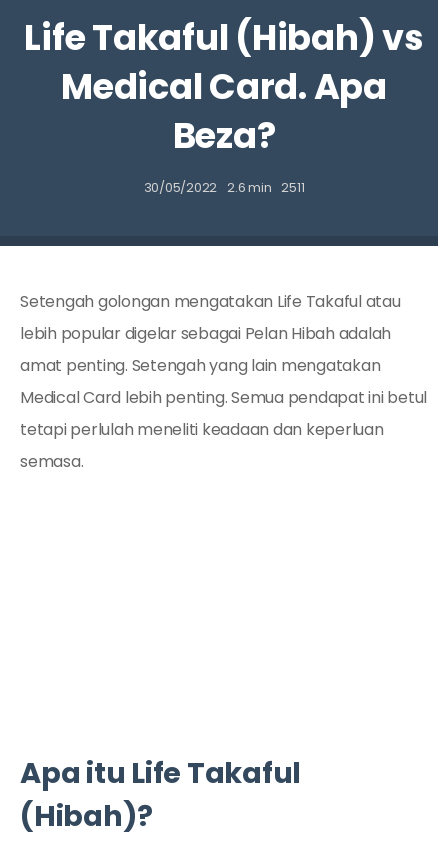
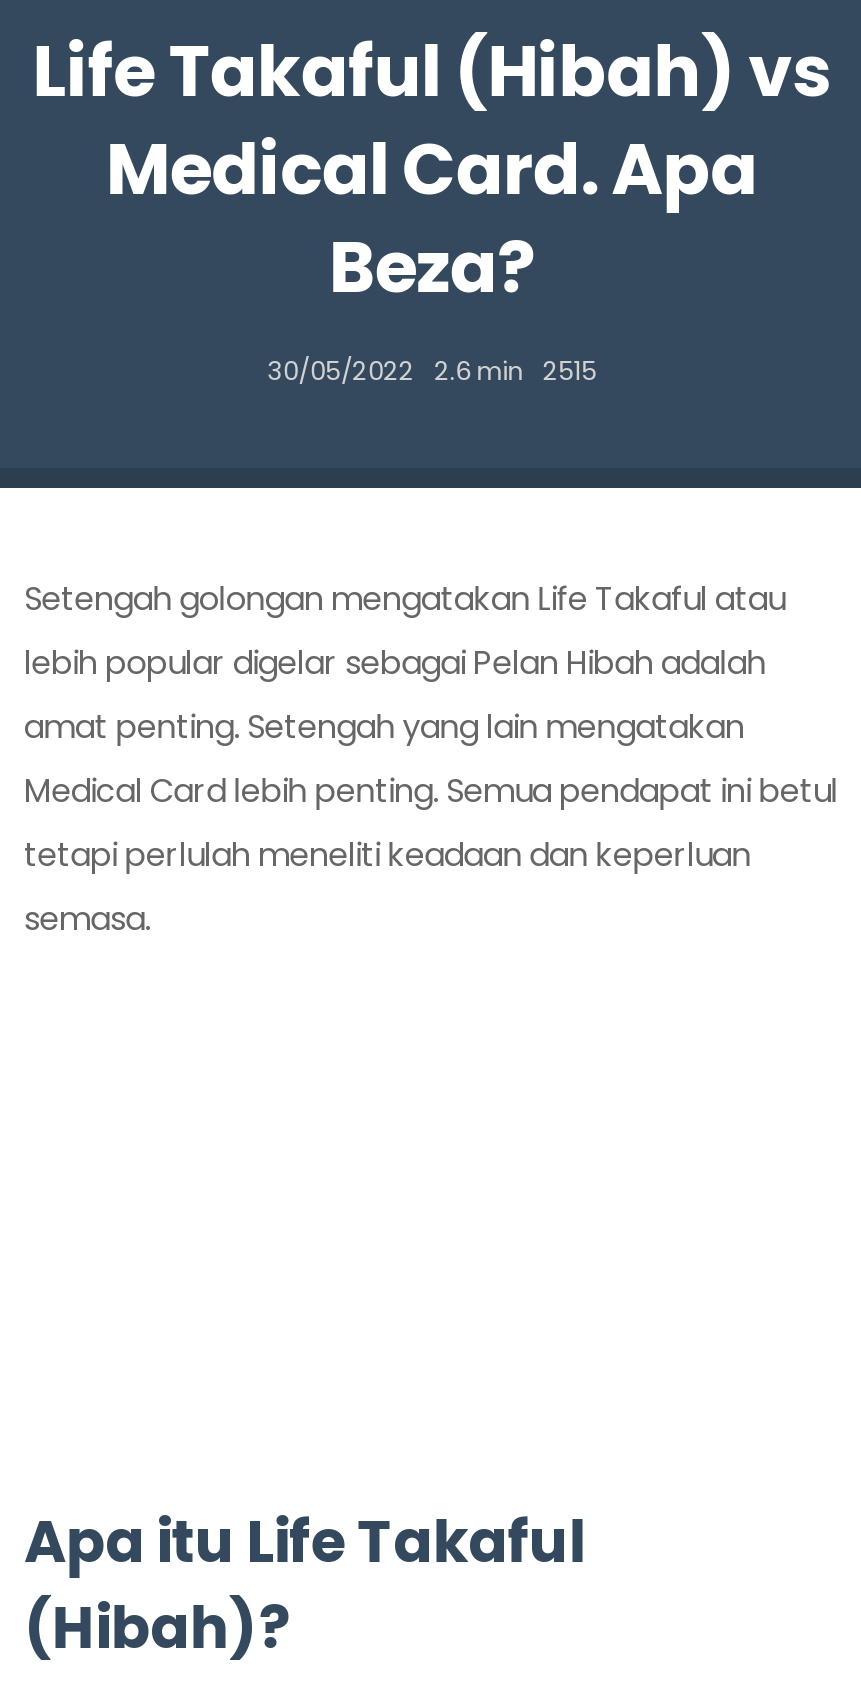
- 30/05/2022 2.6 min 2511
+ 30/05/2022 2.6 min 2515
